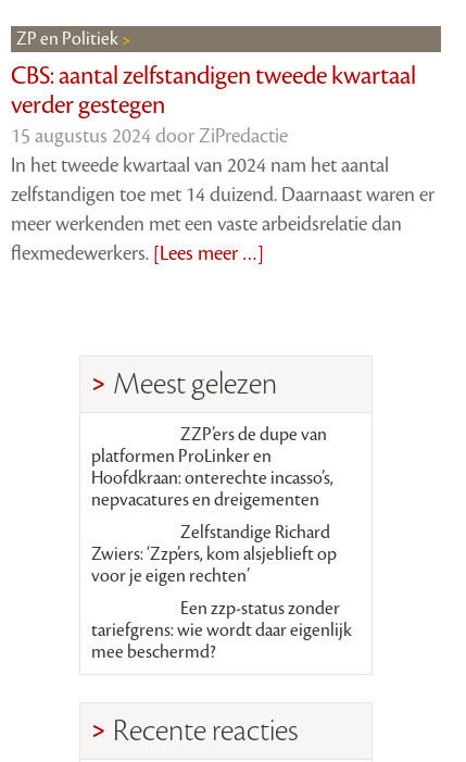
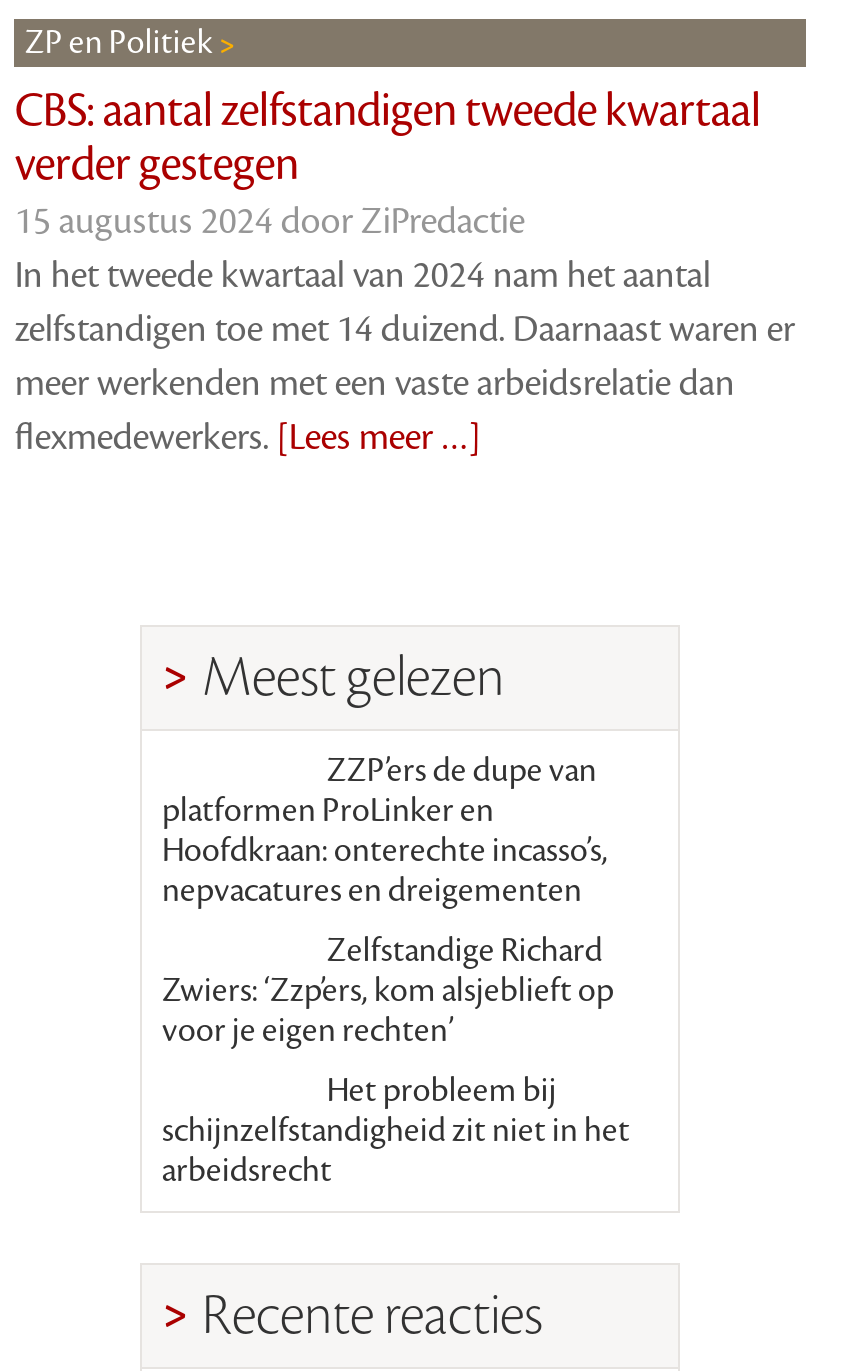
- Een zzp-status zonder
- tariefgrens: wie wordt daar eigenlijk
- mee beschermd?
+ Het probleem bij
+ schijnzelfstandigheid zit niet in het
+ arbeidsrecht
